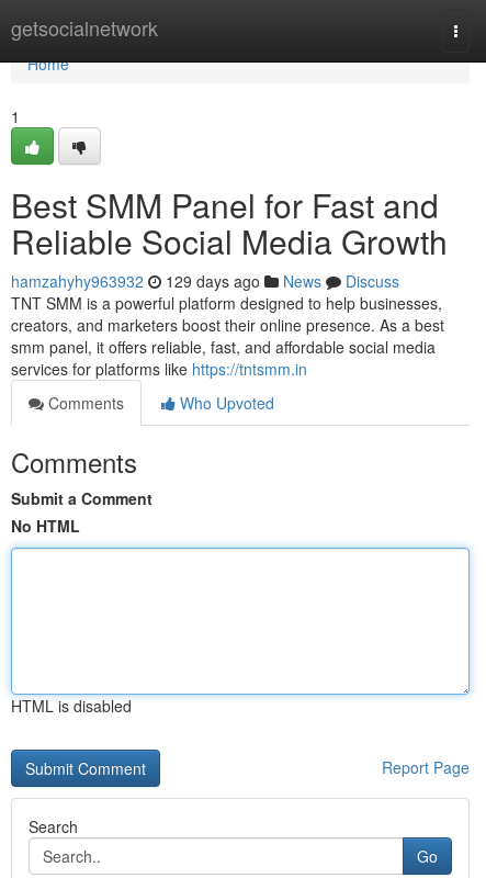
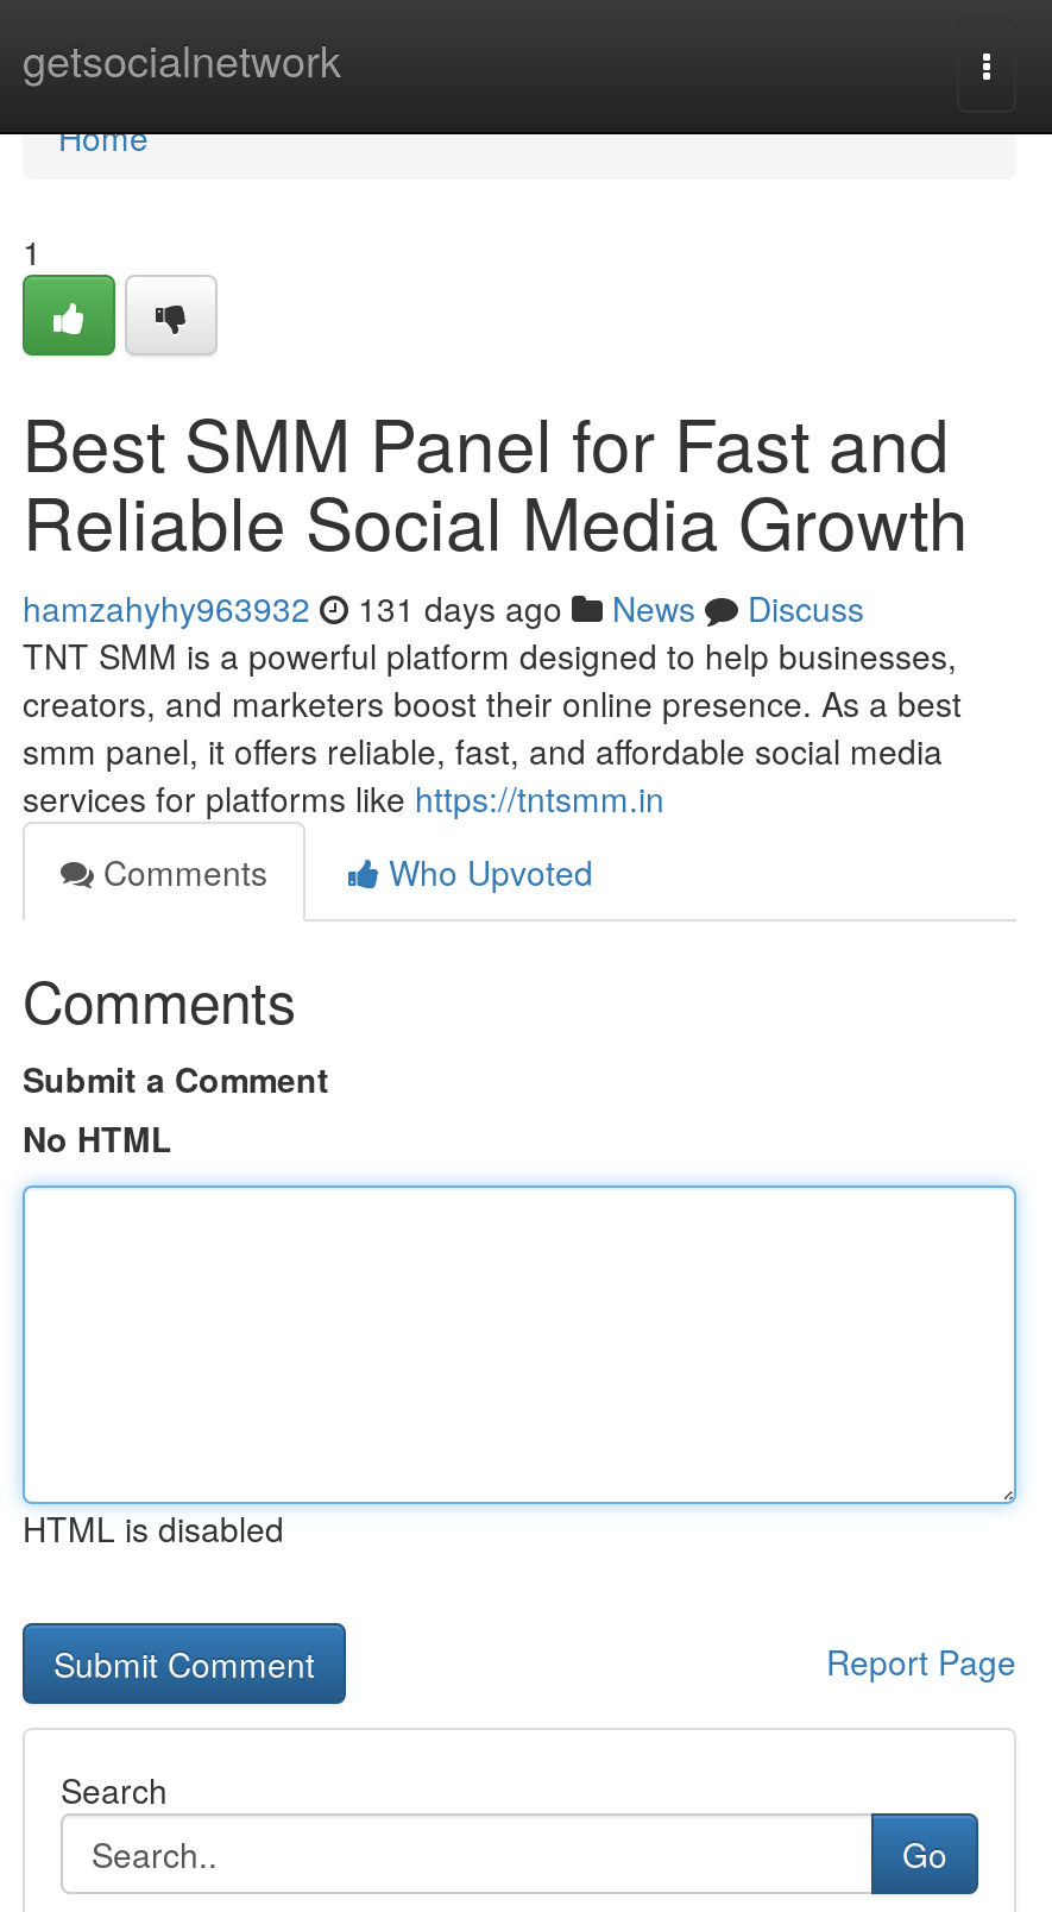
- hamzahyhy963932 129 days ago News Discuss
+ hamzahyhy963932 131 days ago News Discuss
